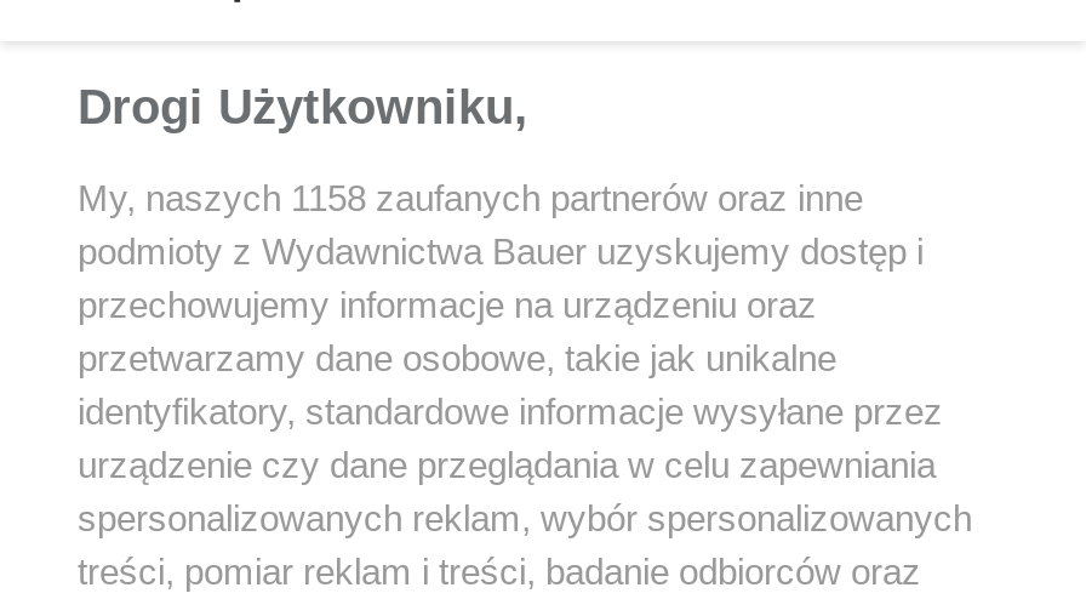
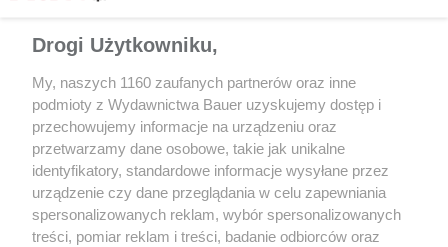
- My, naszych 1158 zaufanych partnerów oraz inne
+ My, naszych 1160 zaufanych partnerów oraz inne
